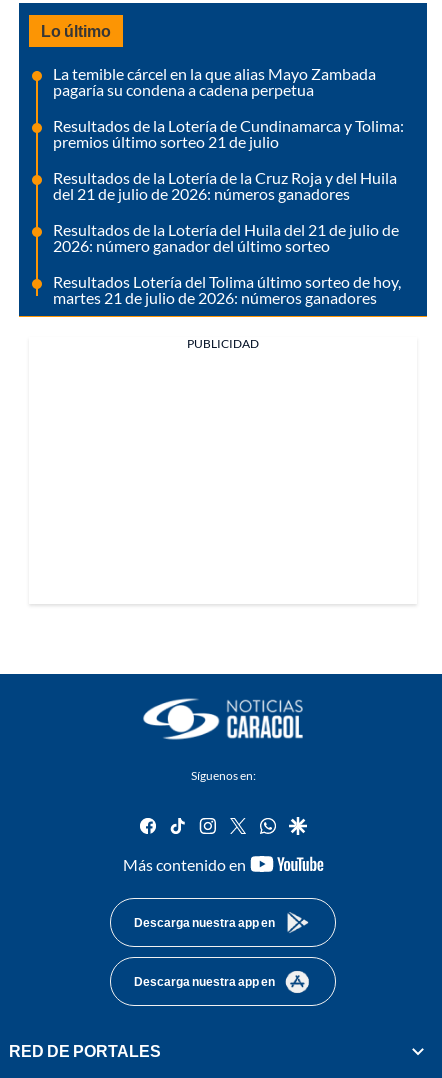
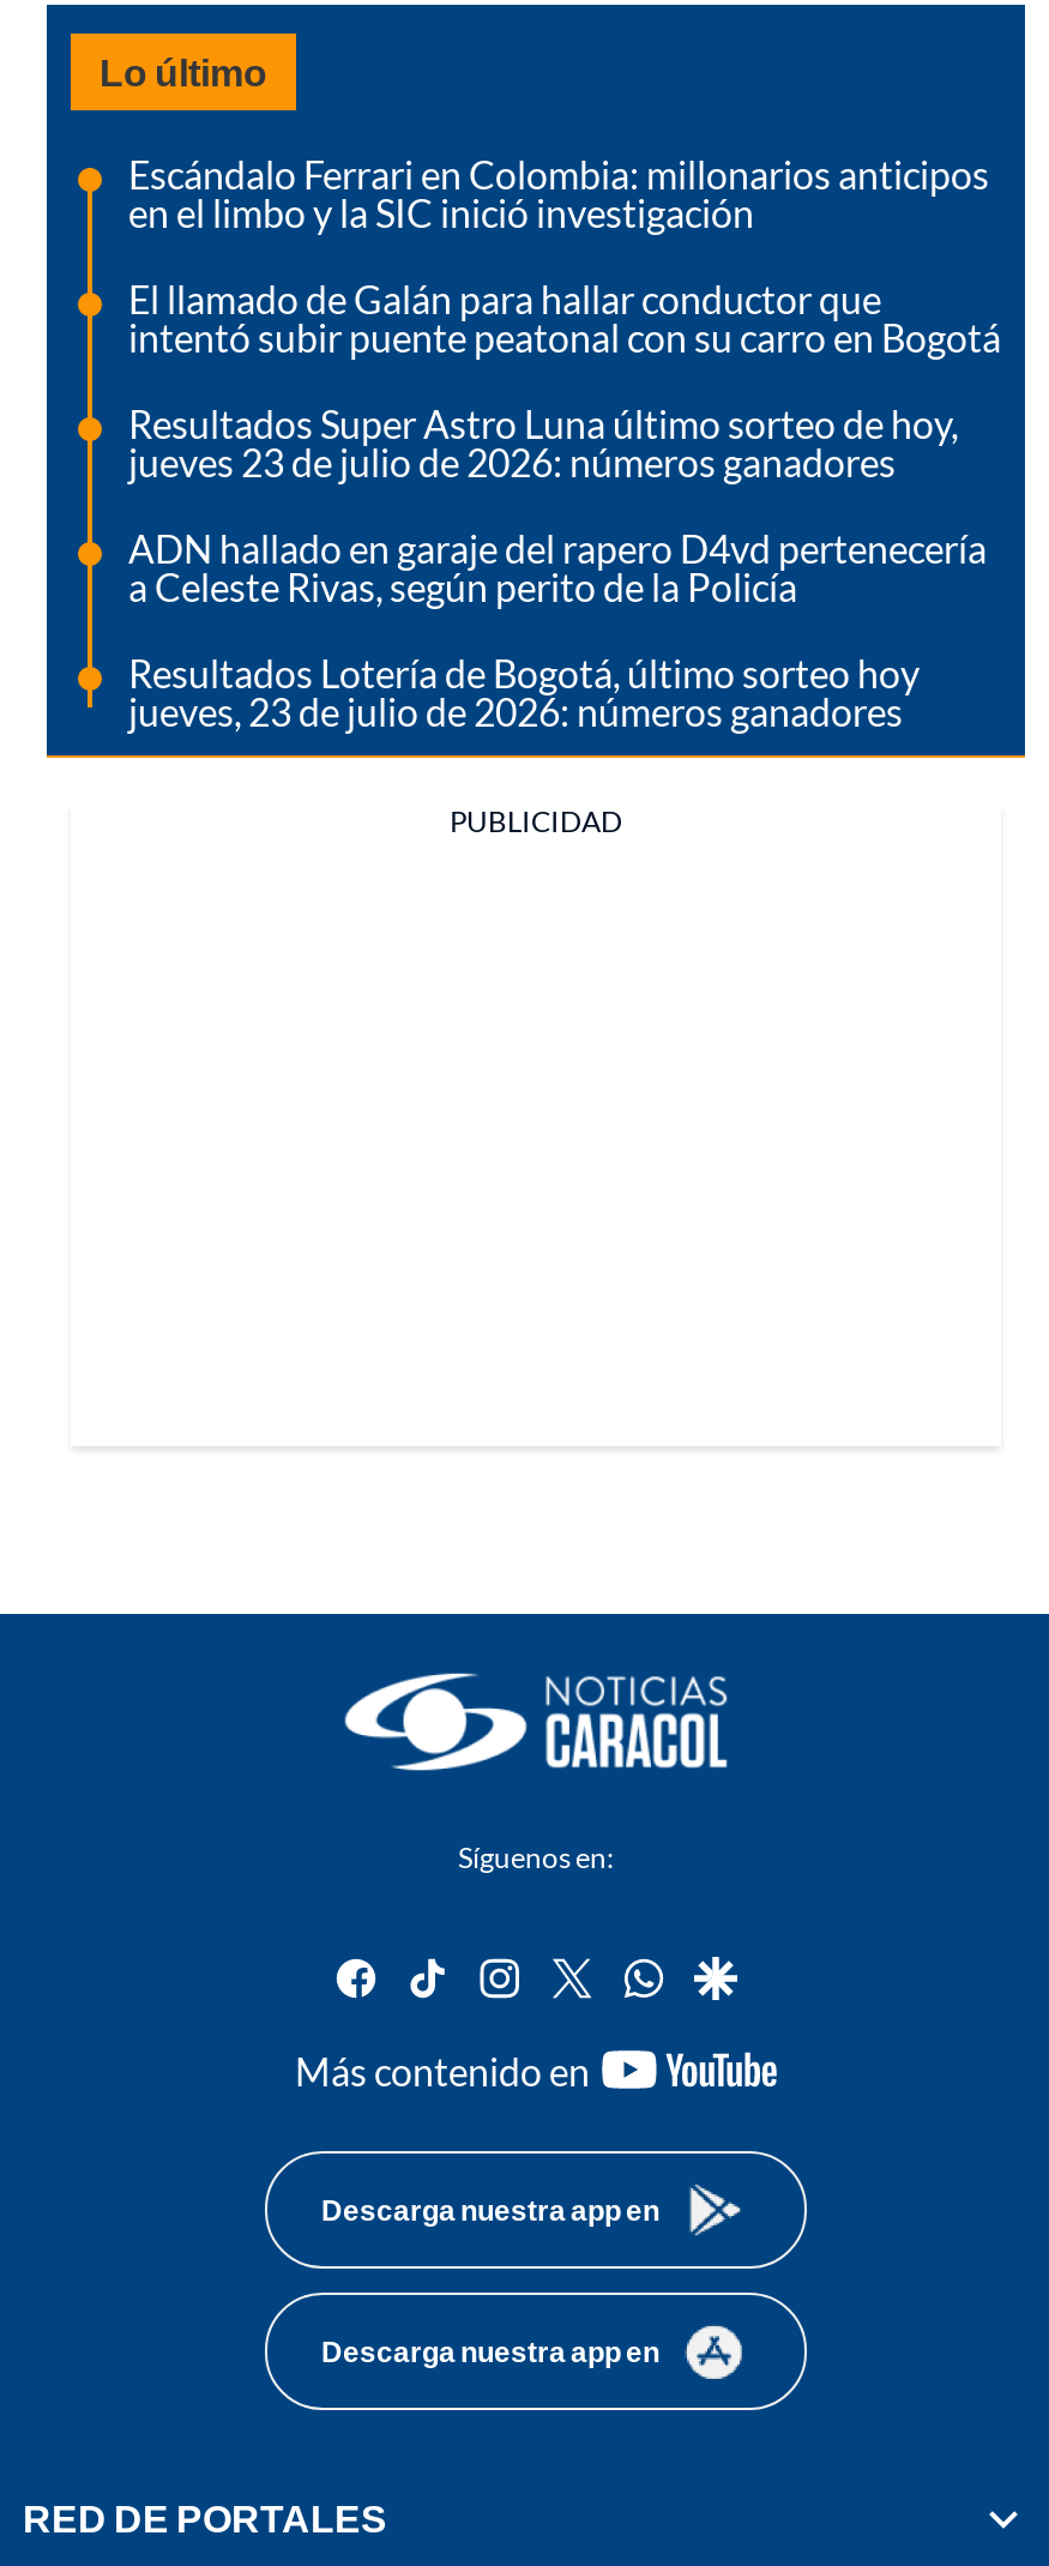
- La temible cárcel en la que alias Mayo Zambada
- pagaría su condena a cadena perpetua
+ Escándalo Ferrari en Colombia: millonarios anticipos
+ en el limbo y la SIC inició investigación

- Resultados de la Lotería de Cundinamarca y Tolima:
- premios último sorteo 21 de julio
+ El llamado de Galán para hallar conductor que
+ intentó subir puente peatonal con su carro en Bogotá

- Resultados de la Lotería de la Cruz Roja y del Huila
- del 21 de julio de 2026: números ganadores
+ Resultados Super Astro Luna último sorteo de hoy,
+ jueves 23 de julio de 2026: números ganadores

- Resultados de la Lotería del Huila del 21 de julio de
- 2026: número ganador del último sorteo
+ ADN hallado en garaje del rapero D4vd pertenecería
+ a Celeste Rivas, según perito de la Policía

- Resultados Lotería del Tolima último sorteo de hoy,
- martes 21 de julio de 2026: números ganadores
+ Resultados Lotería de Bogotá, último sorteo hoy
+ jueves, 23 de julio de 2026: números ganadores
